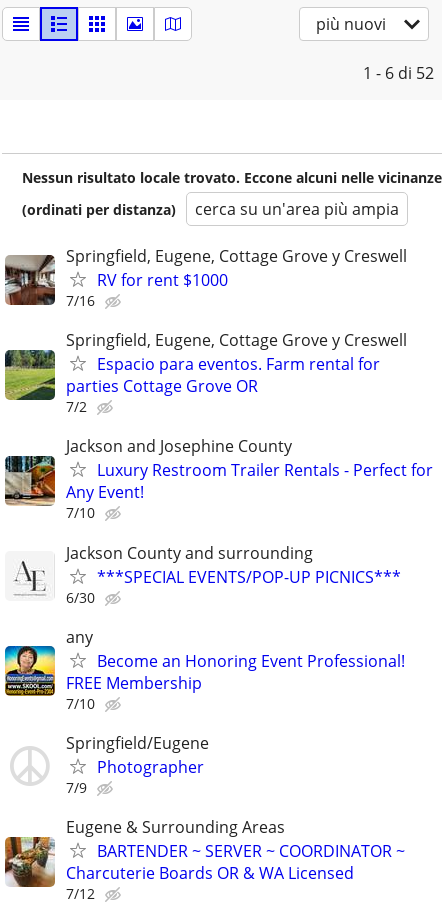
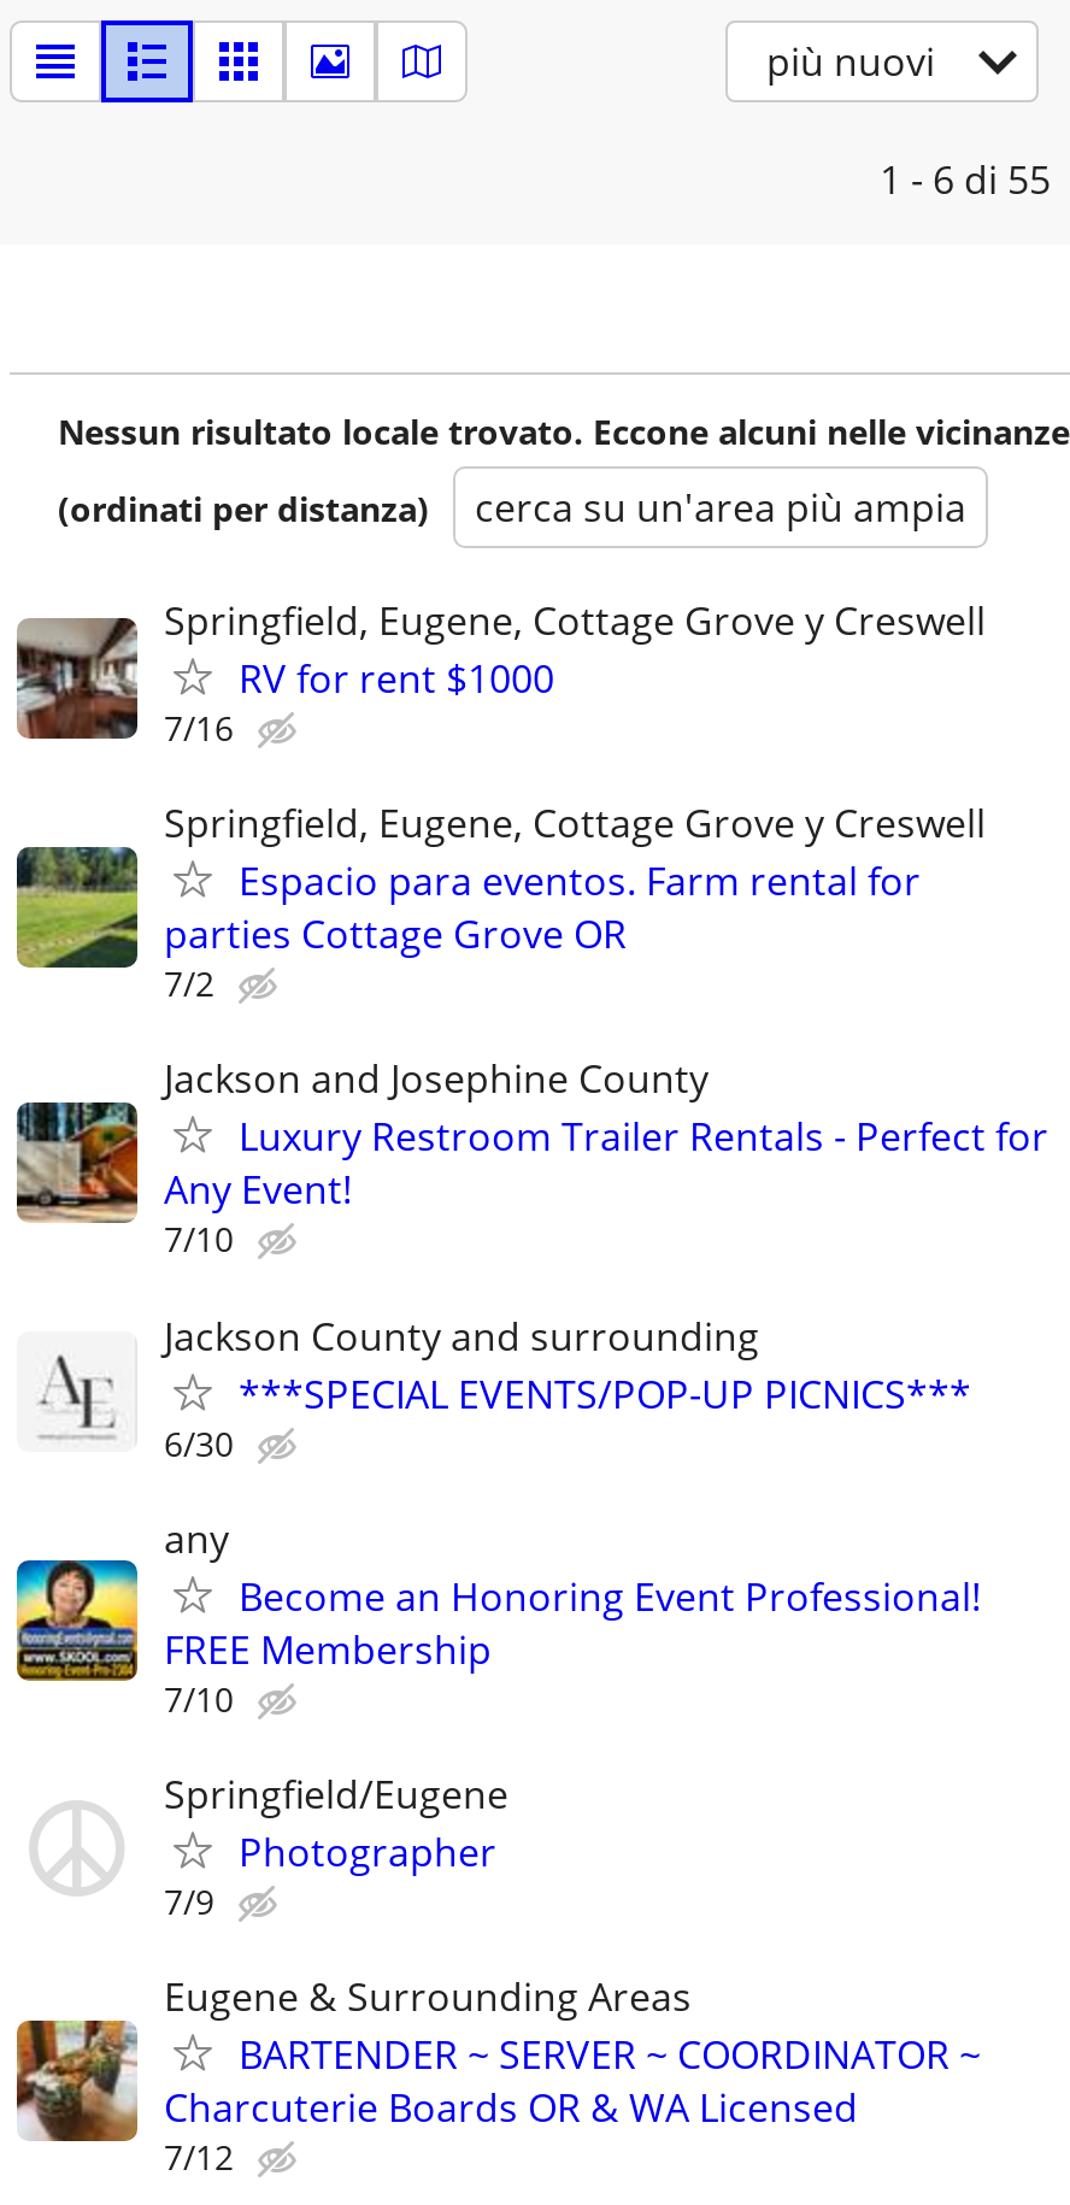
- 1 - 6 di 52
+ 1 - 6 di 55
